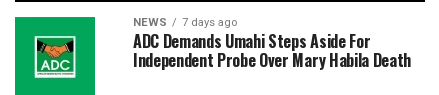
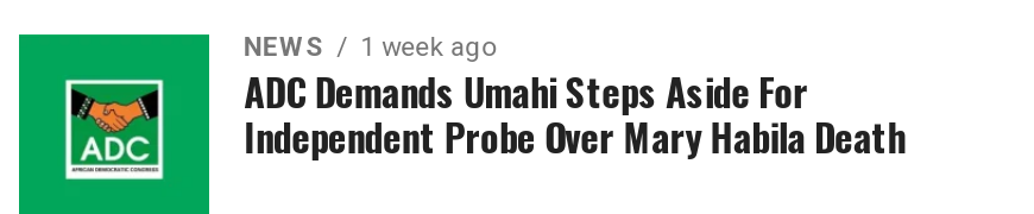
- NEWS 7 days ago
+ NEWS 1 week ago
